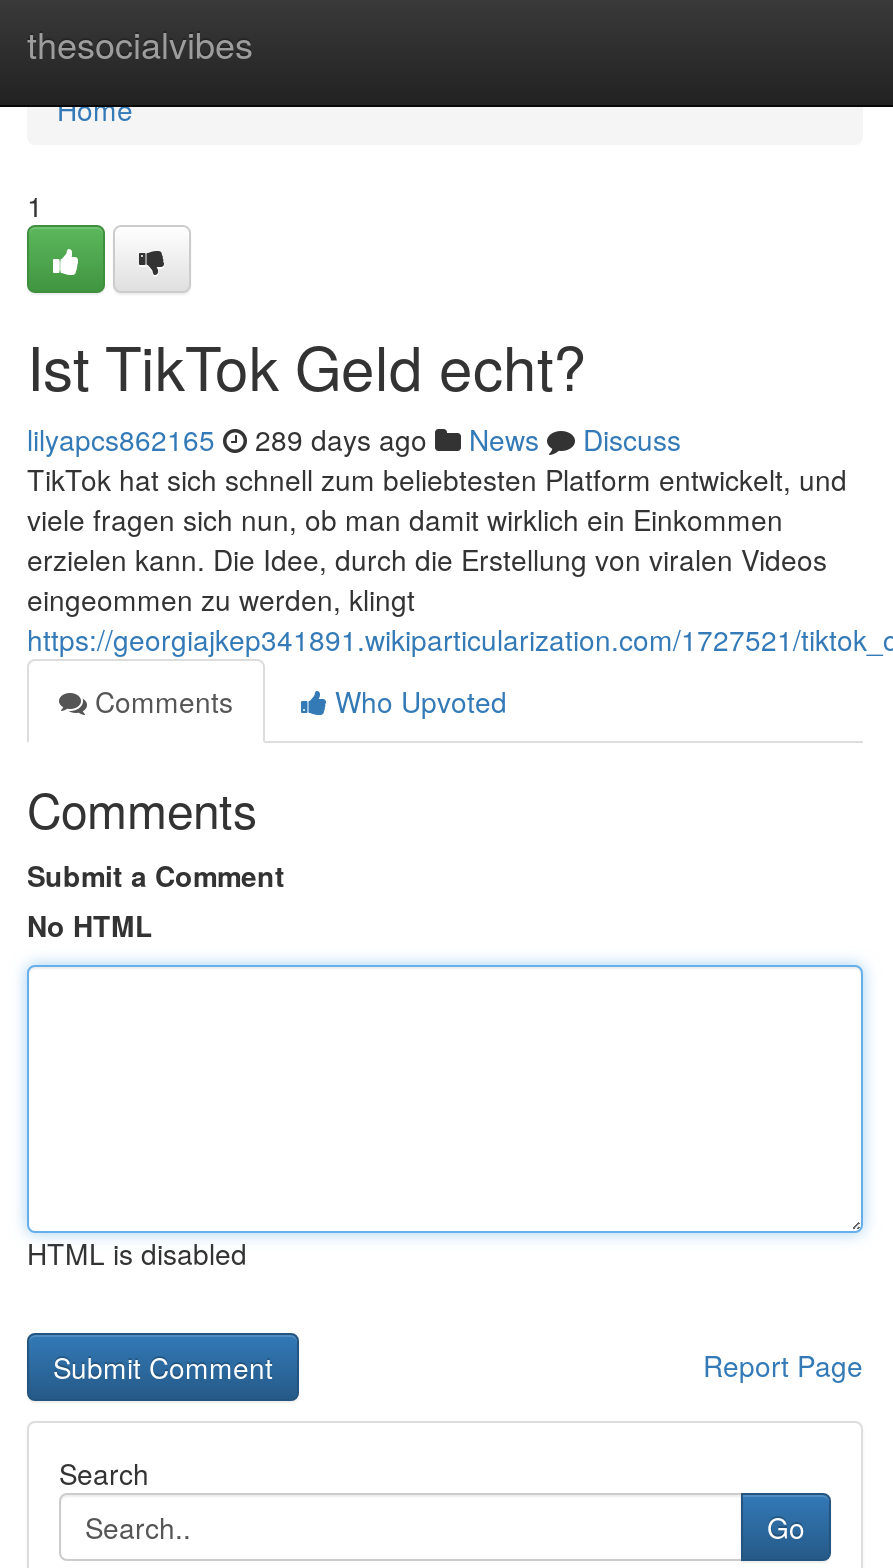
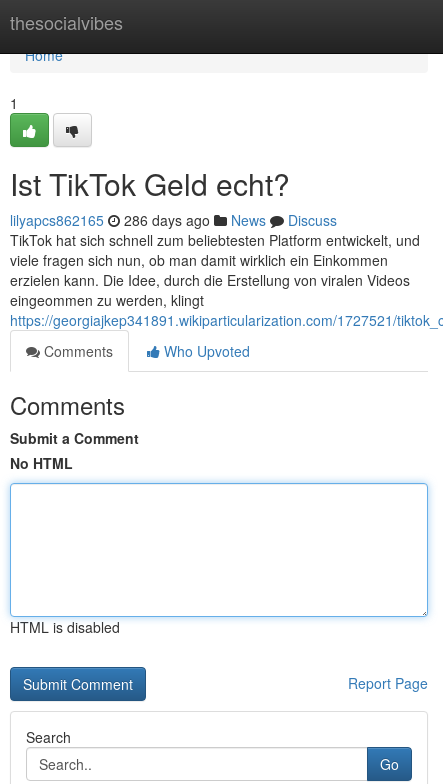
- lilyapcs862165 289 days ago News Discuss
+ lilyapcs862165 286 days ago News Discuss
